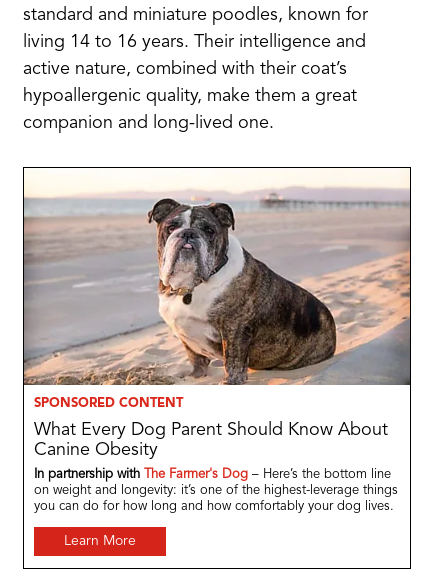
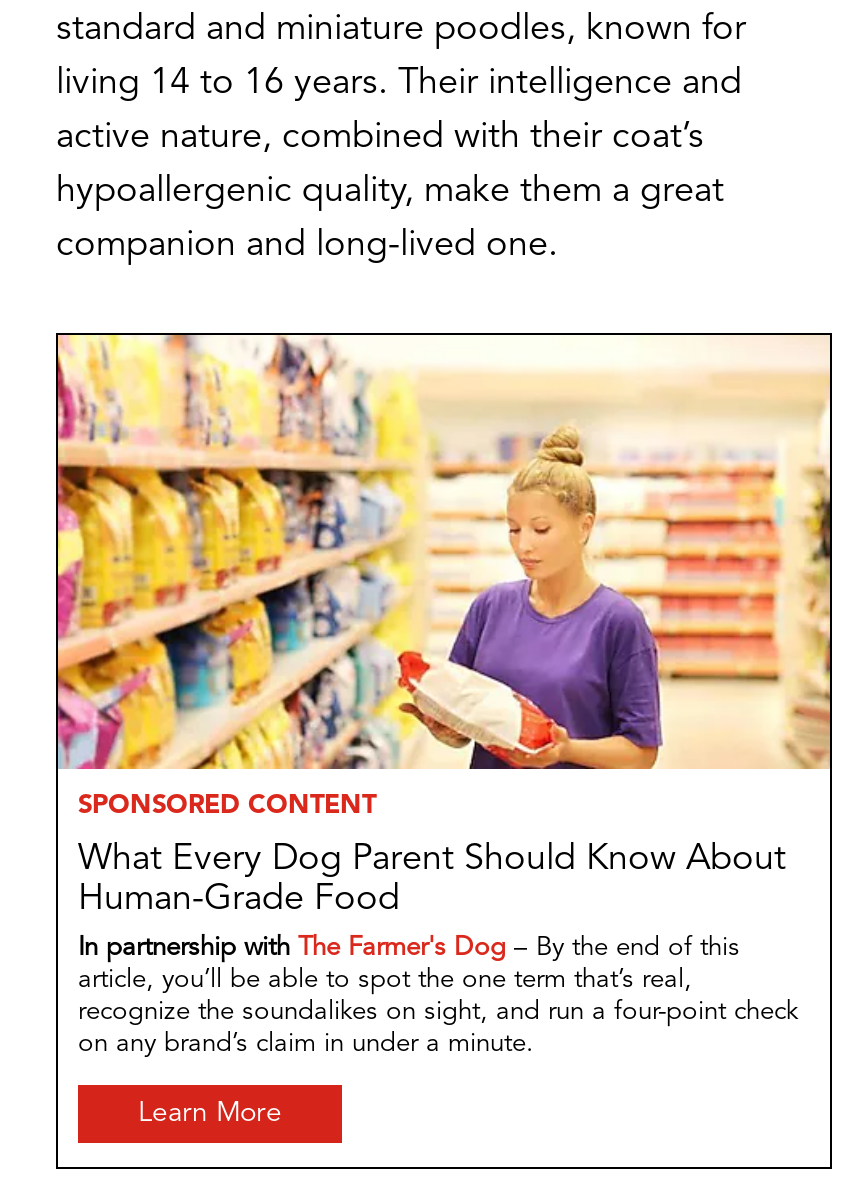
- [image]
+ [image]

- Canine Obesity
+ Human-Grade Food

- In partnership with The Farmer's Dog – Here’s the bottom line
- on weight and longevity: it’s one of the highest-leverage things
- you can do for how long and how comfortably your dog lives.
+ In partnership with The Farmer's Dog – By the end of this
+ article, you’ll be able to spot the one term that’s real,
+ recognize the soundalikes on sight, and run a four-point check
+ on any brand’s claim in under a minute.
